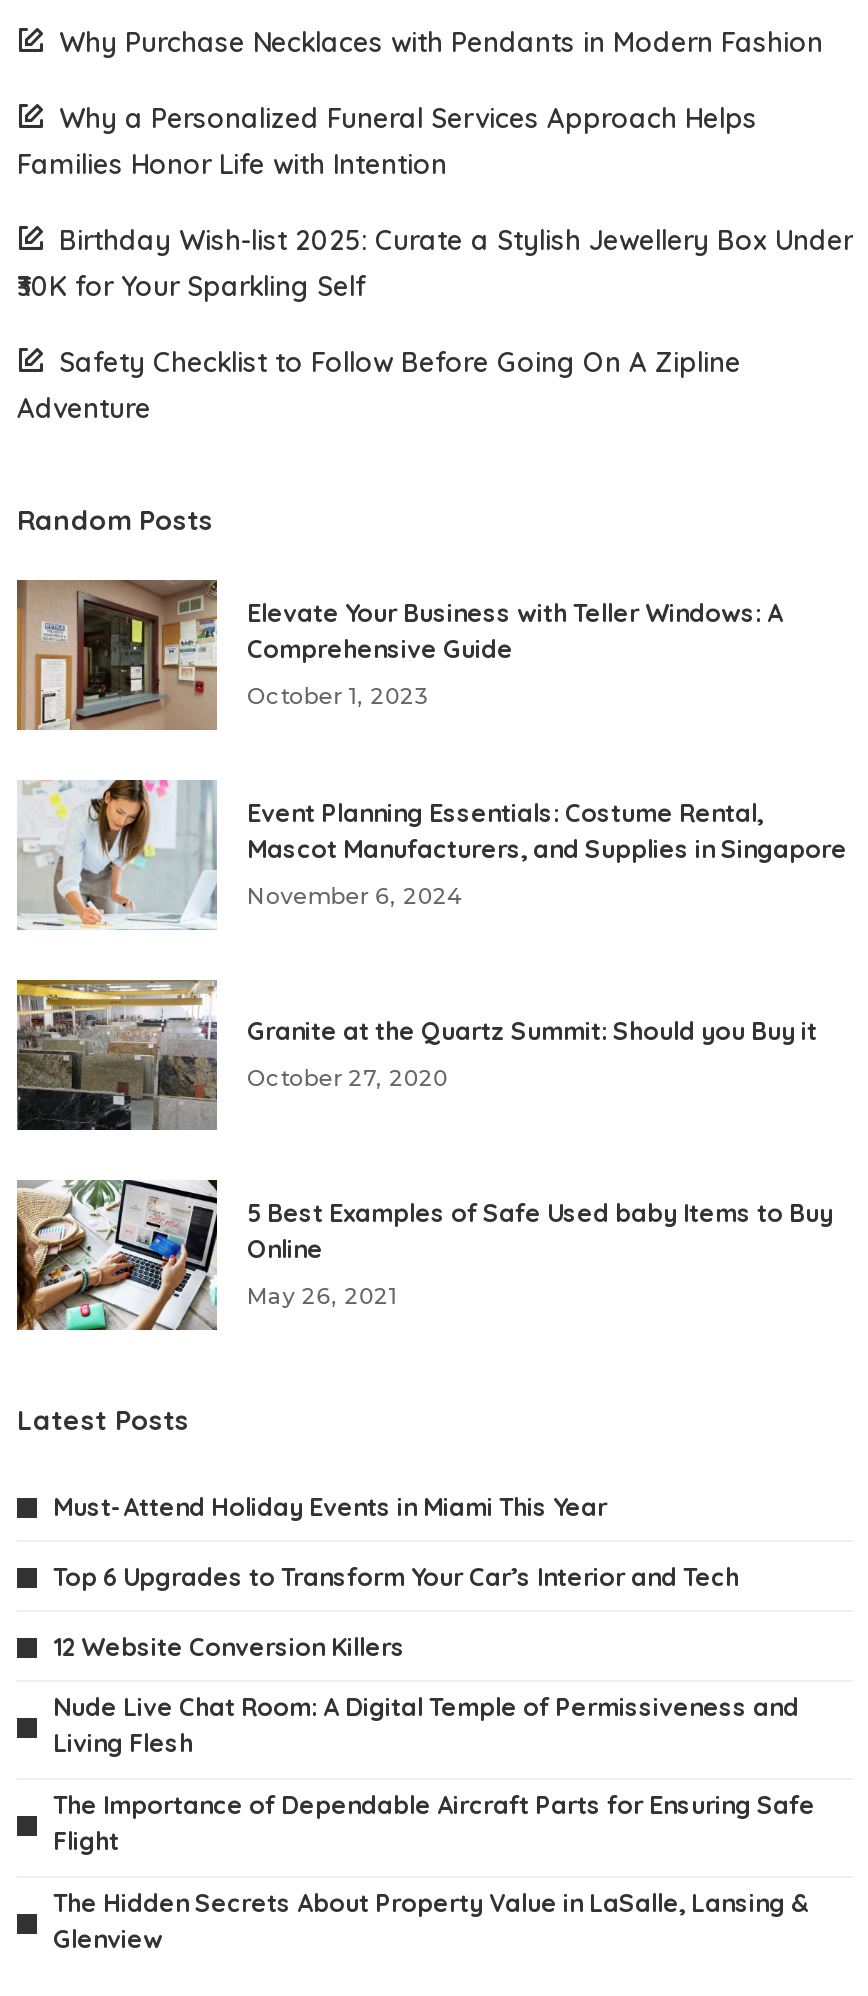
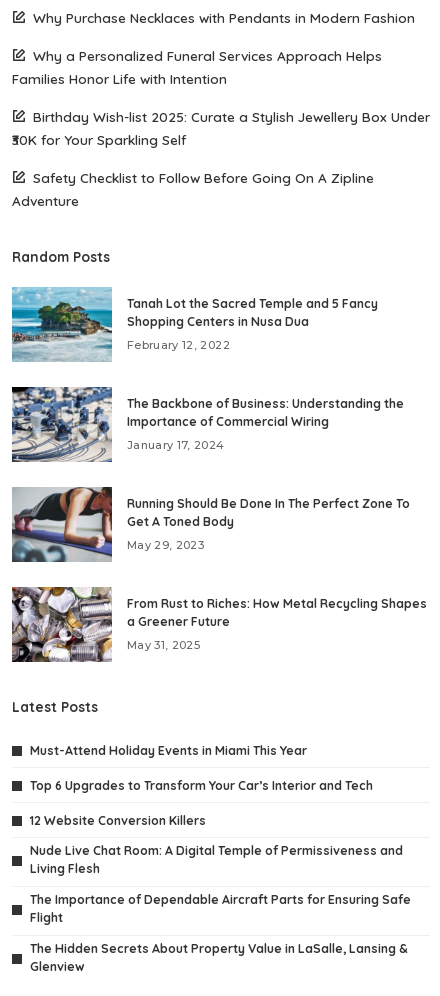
- [image]
- Elevate Your Business with Teller Windows: A
- Comprehensive Guide
+ [image]
+ Tanah Lot the Sacred Temple and 5 Fancy
+ Shopping Centers in Nusa Dua

- October 1, 2023
+ February 12, 2022

- [image]
- Event Planning Essentials: Costume Rental,
- Mascot Manufacturers, and Supplies in Singapore
+ [image]
+ The Backbone of Business: Understanding the
+ Importance of Commercial Wiring

- November 6, 2024
+ January 17, 2024

- [image]
- Granite at the Quartz Summit: Should you Buy it
+ [image]
+ Running Should Be Done In The Perfect Zone To
+ Get A Toned Body

- October 27, 2020
+ May 29, 2023

- [image]
- 5 Best Examples of Safe Used baby Items to Buy
- Online
+ [image]
+ From Rust to Riches: How Metal Recycling Shapes
+ a Greener Future

- May 26, 2021
+ May 31, 2025
